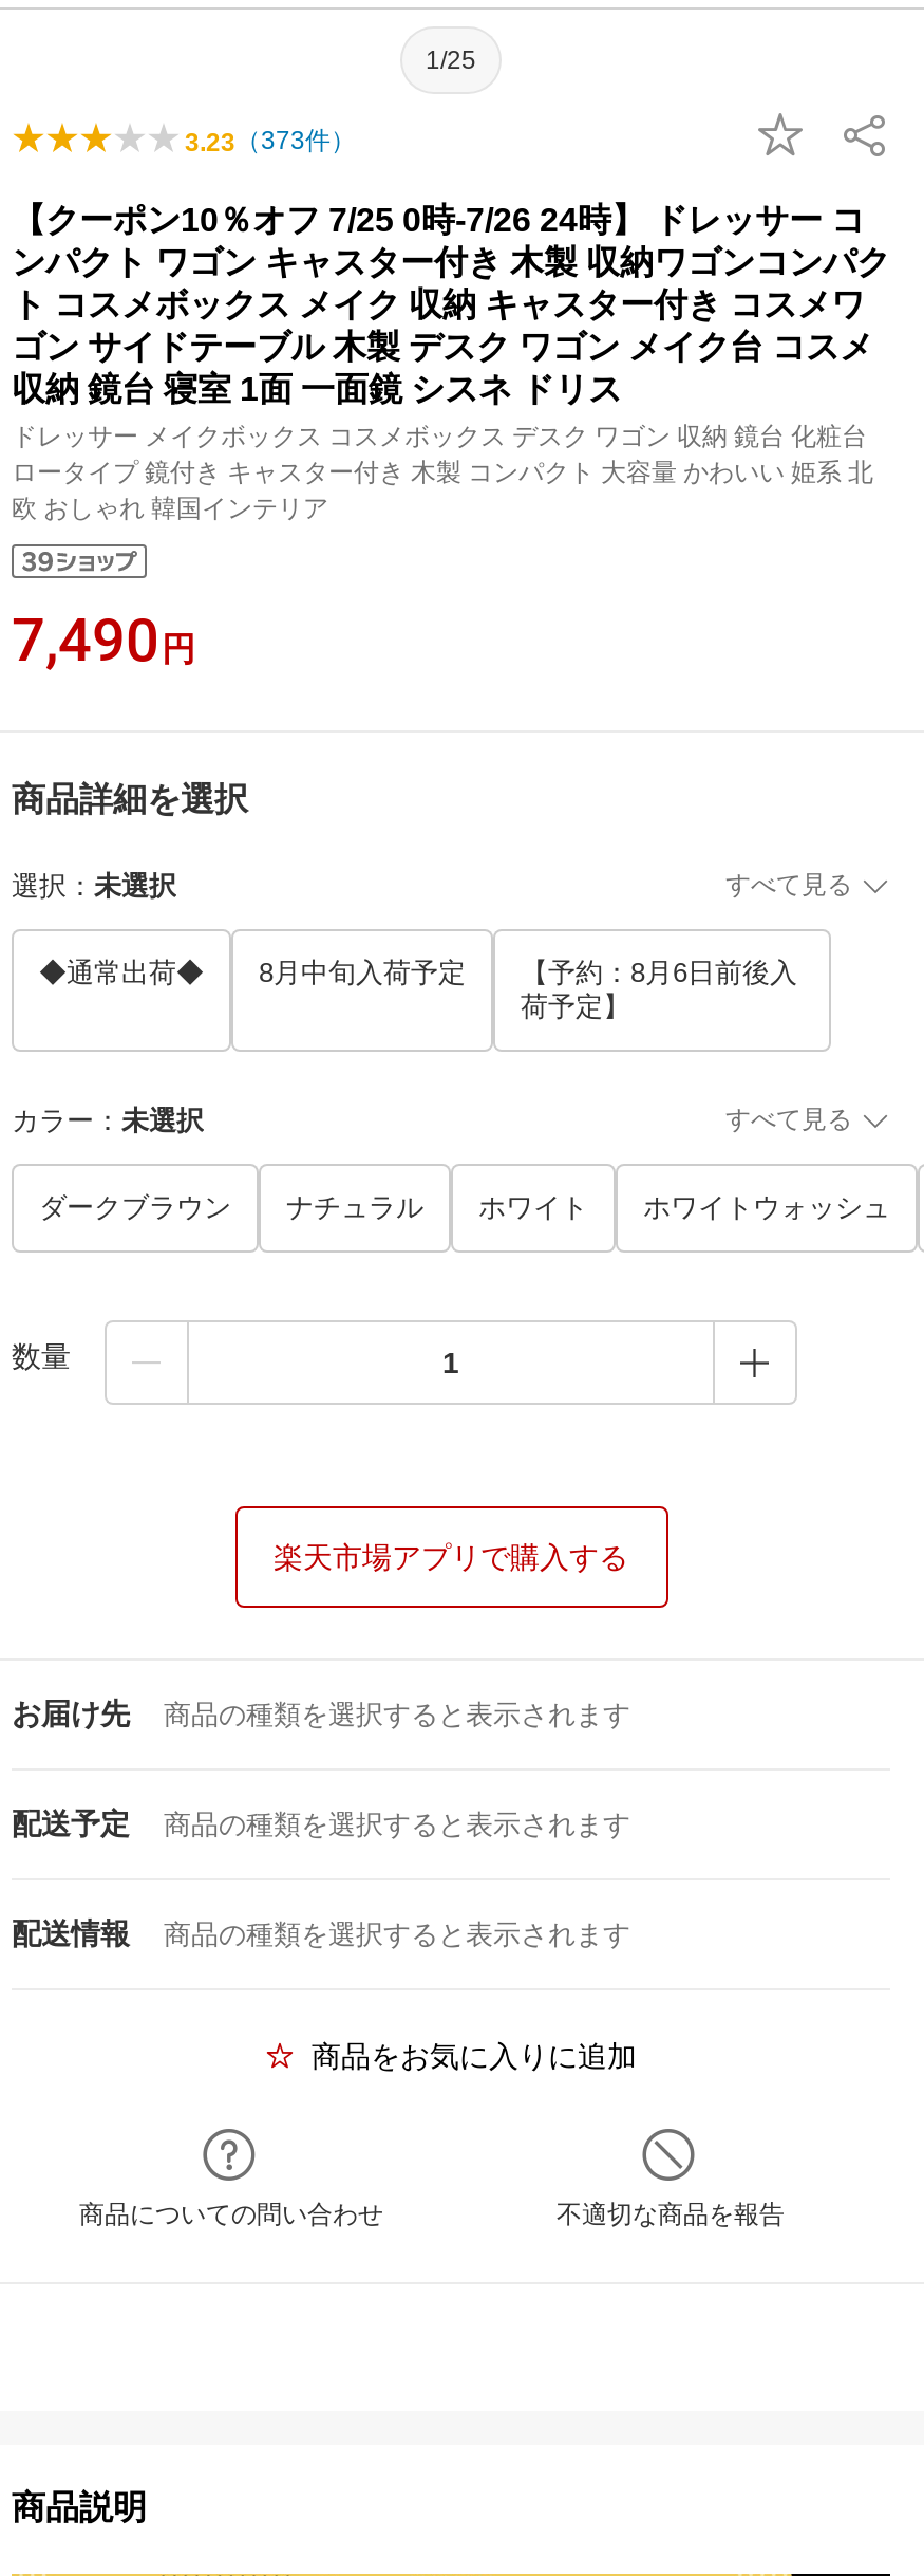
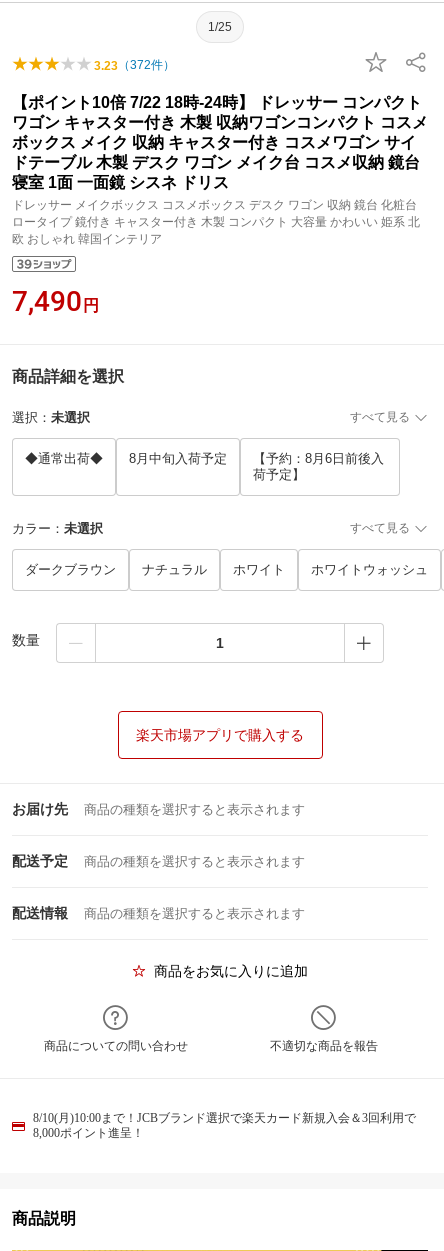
- 3.23（373件）
+ 3.23（372件）

- 【クーポン10％オフ 7/25 0時-7/26 24時】 ドレッサー コ
- ンパクト ワゴン キャスター付き 木製 収納ワゴンコンパク
- ト コスメボックス メイク 収納 キャスター付き コスメワ
- ゴン サイドテーブル 木製 デスク ワゴン メイク台 コスメ
- 収納 鏡台 寝室 1面 一面鏡 シスネ ドリス
+ 【ポイント10倍 7/22 18時-24時】 ドレッサー コンパクト
+ ワゴン キャスター付き 木製 収納ワゴンコンパクト コスメ
+ ボックス メイク 収納 キャスター付き コスメワゴン サイ
+ ドテーブル 木製 デスク ワゴン メイク台 コスメ収納 鏡台
+ 寝室 1面 一面鏡 シスネ ドリス

+ 8/10(月)10:00まで！JCBブランド選択で楽天カード新規入会＆3回利用で
+ 8,000ポイント進呈！
